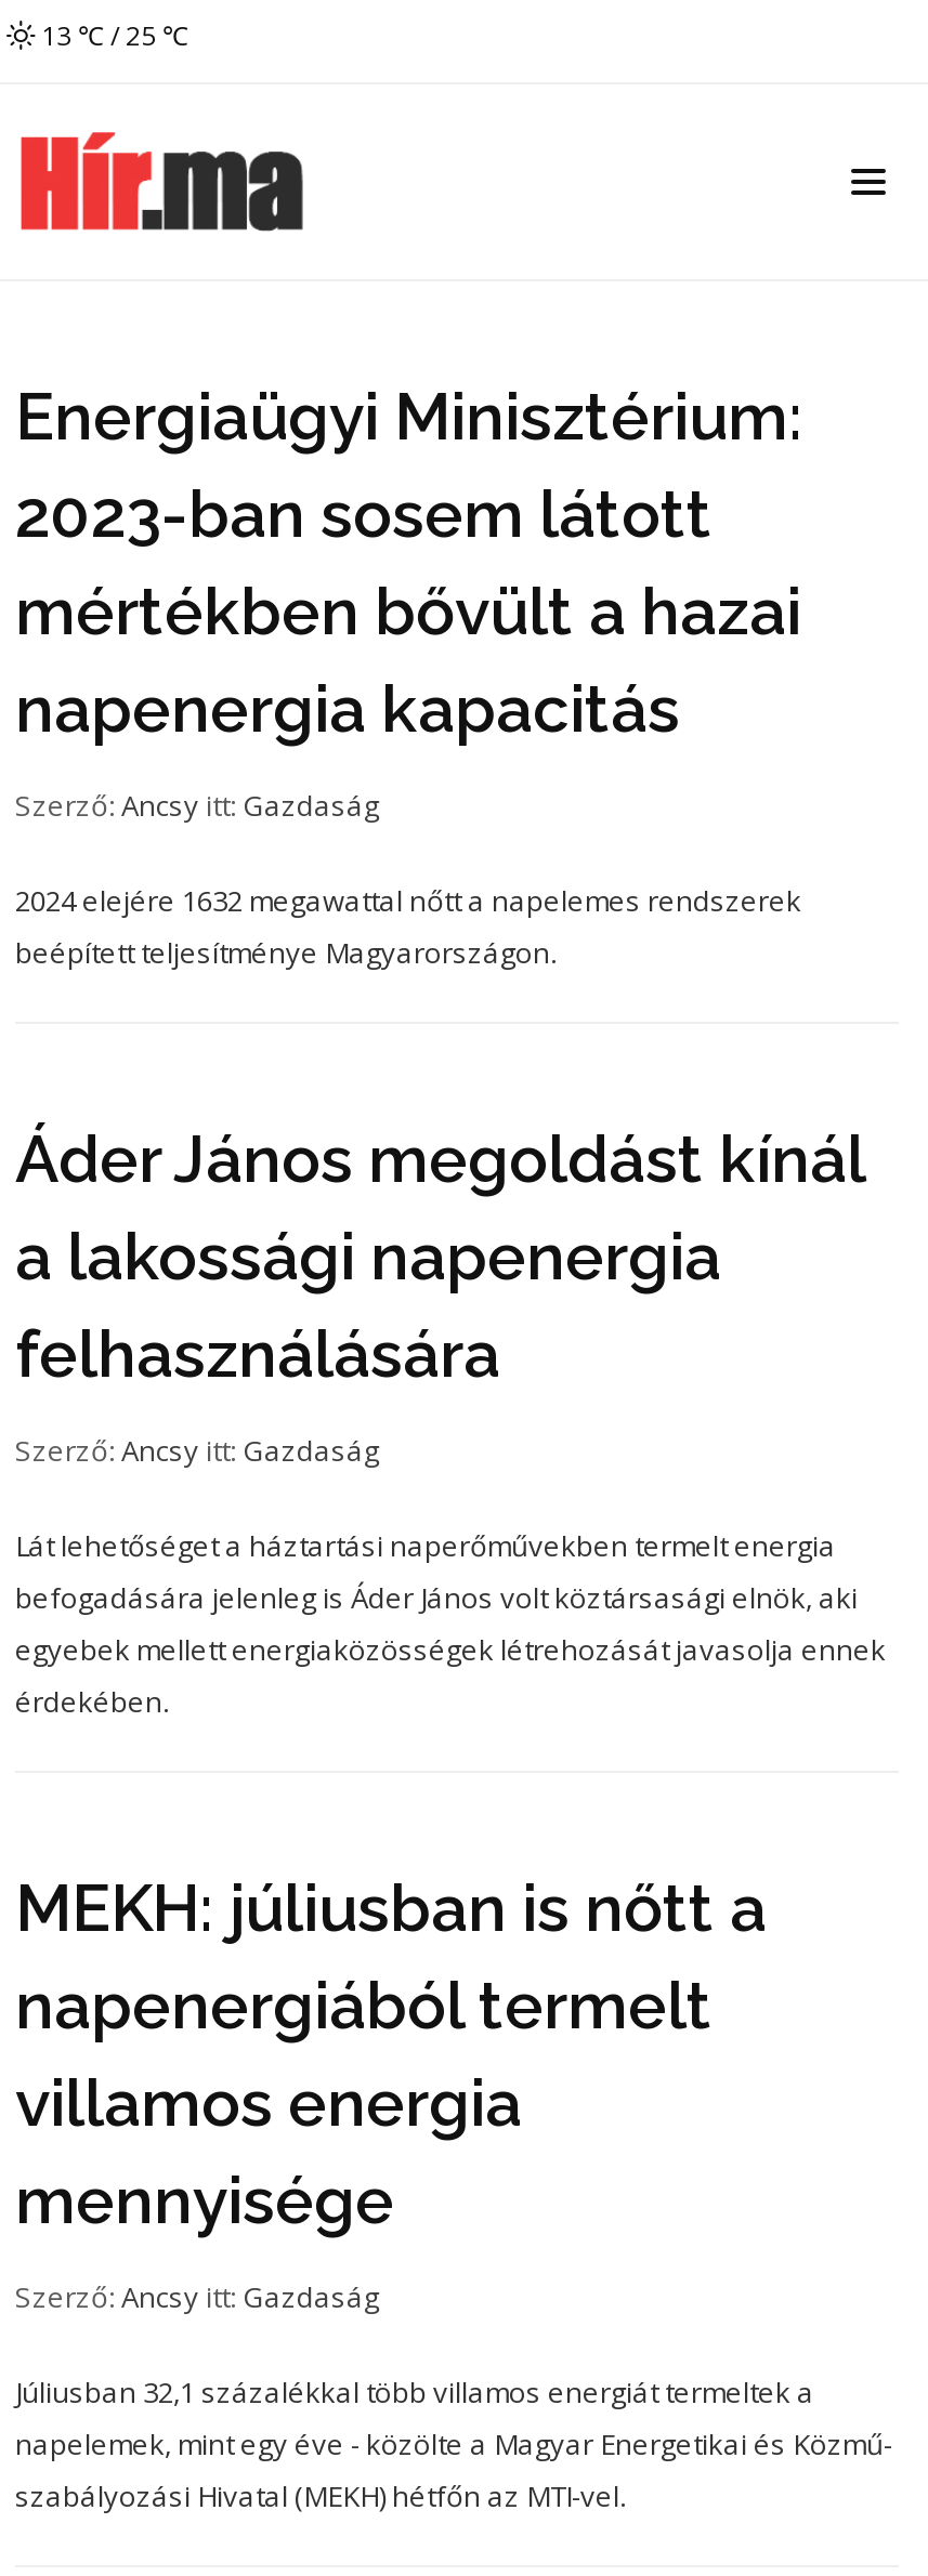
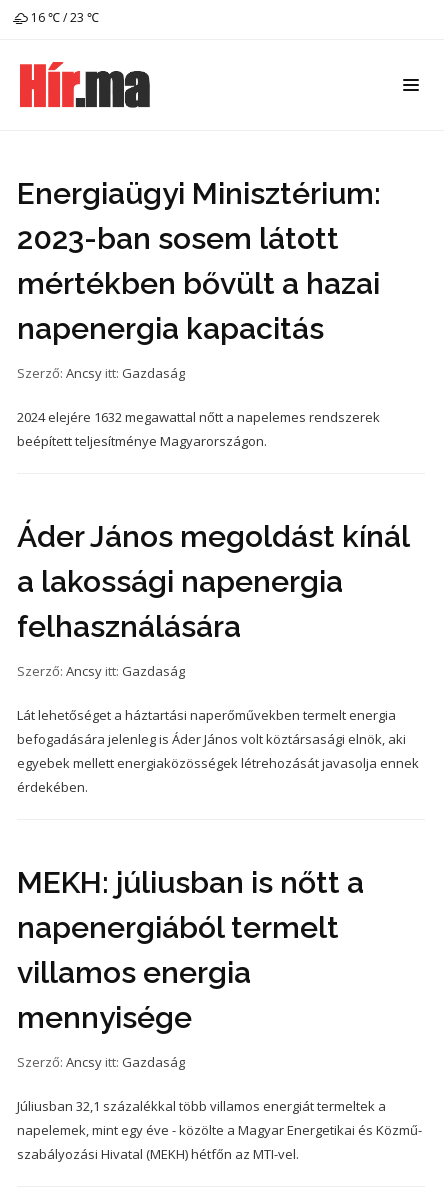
- 13 ℃ / 25 ℃
+ 16 ℃ / 23 ℃
